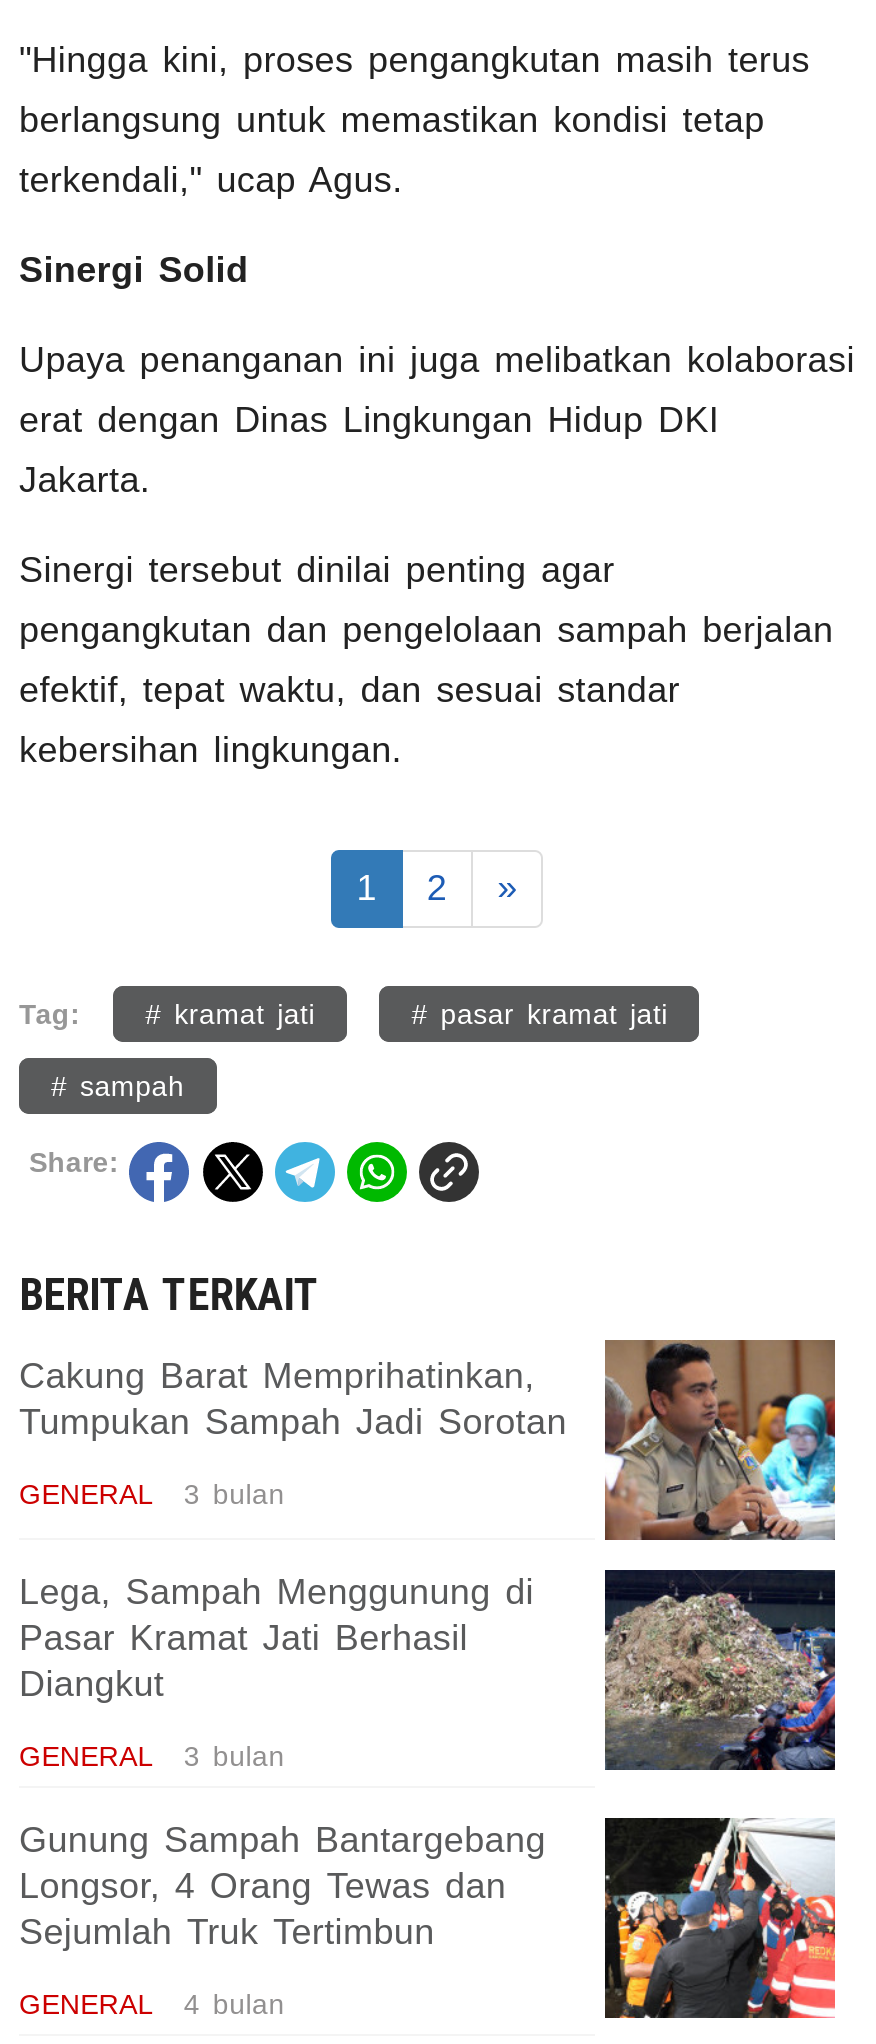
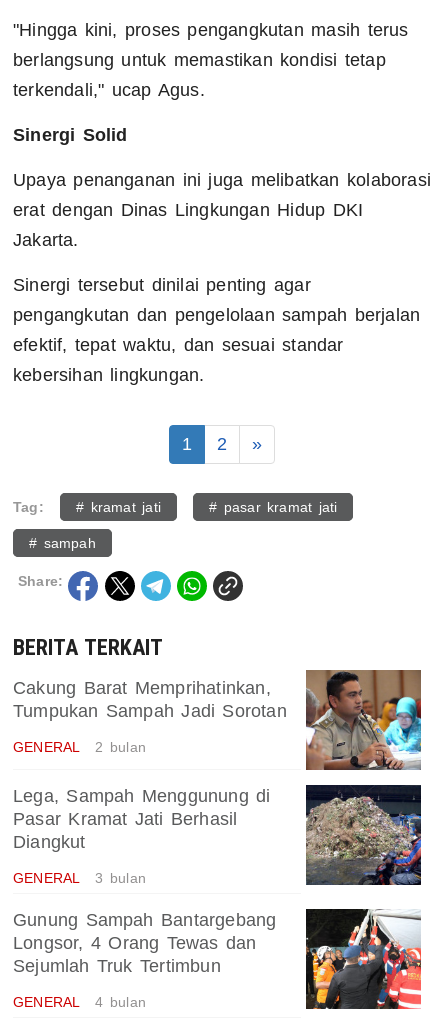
- GENERAL 3 bulan
+ GENERAL 2 bulan
